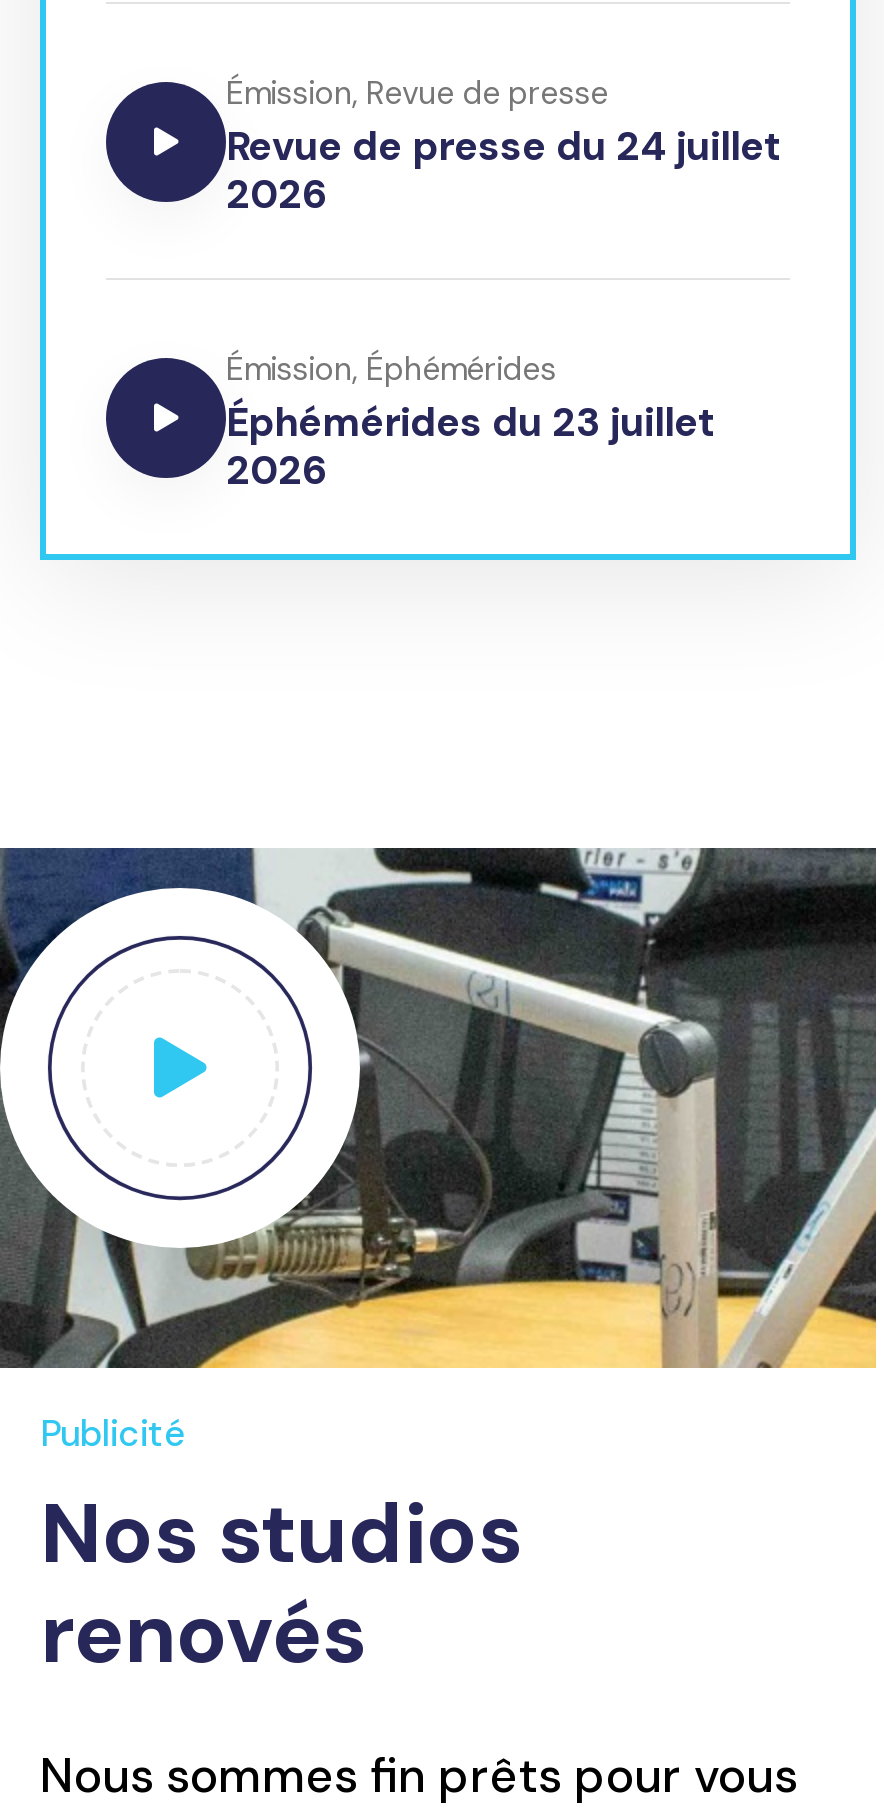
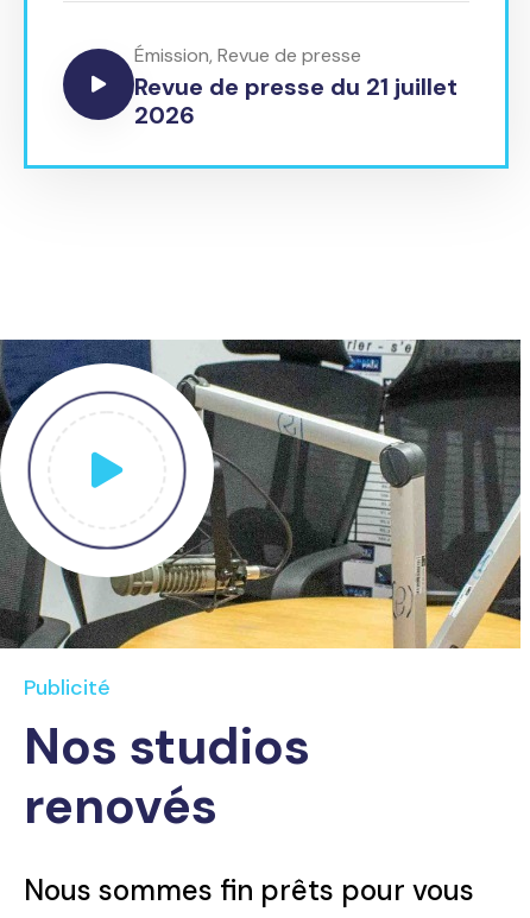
- Revue de presse du 24 juillet
- 2026
- Émission, Éphémérides
- Éphémérides du 23 juillet
+ Revue de presse du 21 juillet
